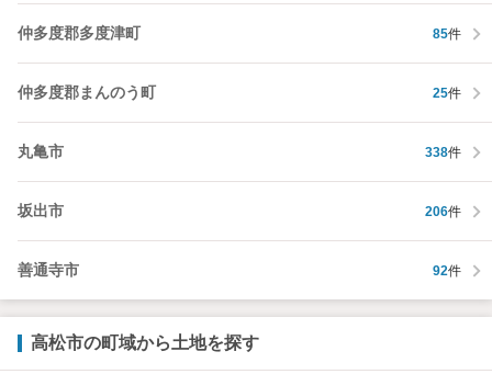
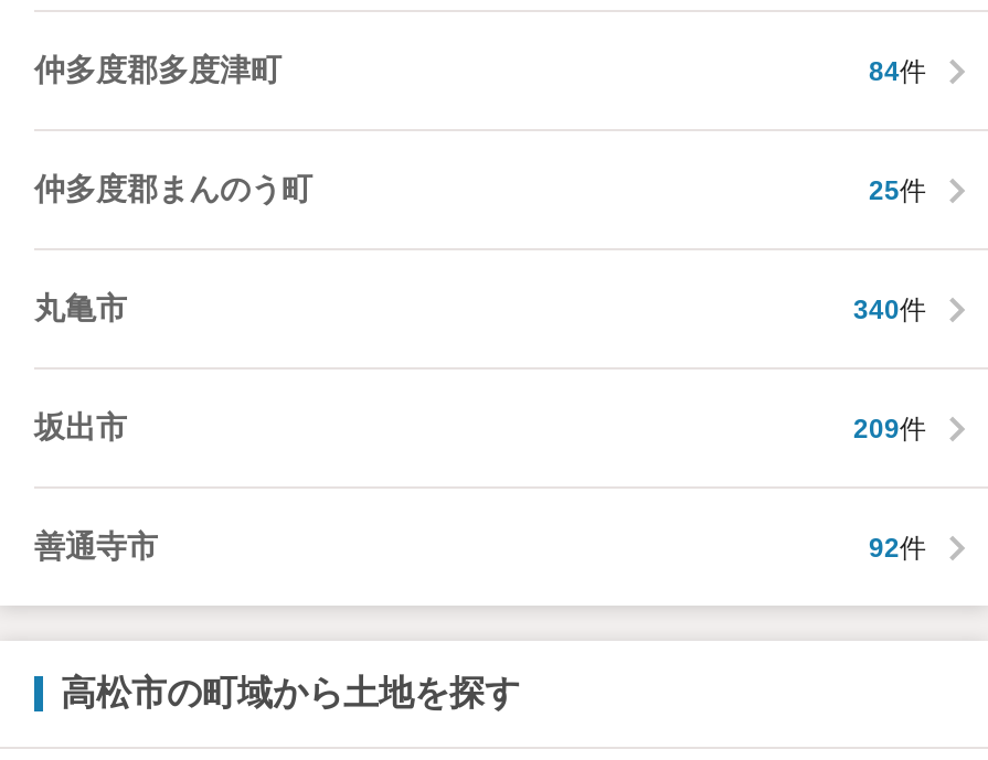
- 85件
+ 84件

- 338件
+ 340件

- 206件
+ 209件
